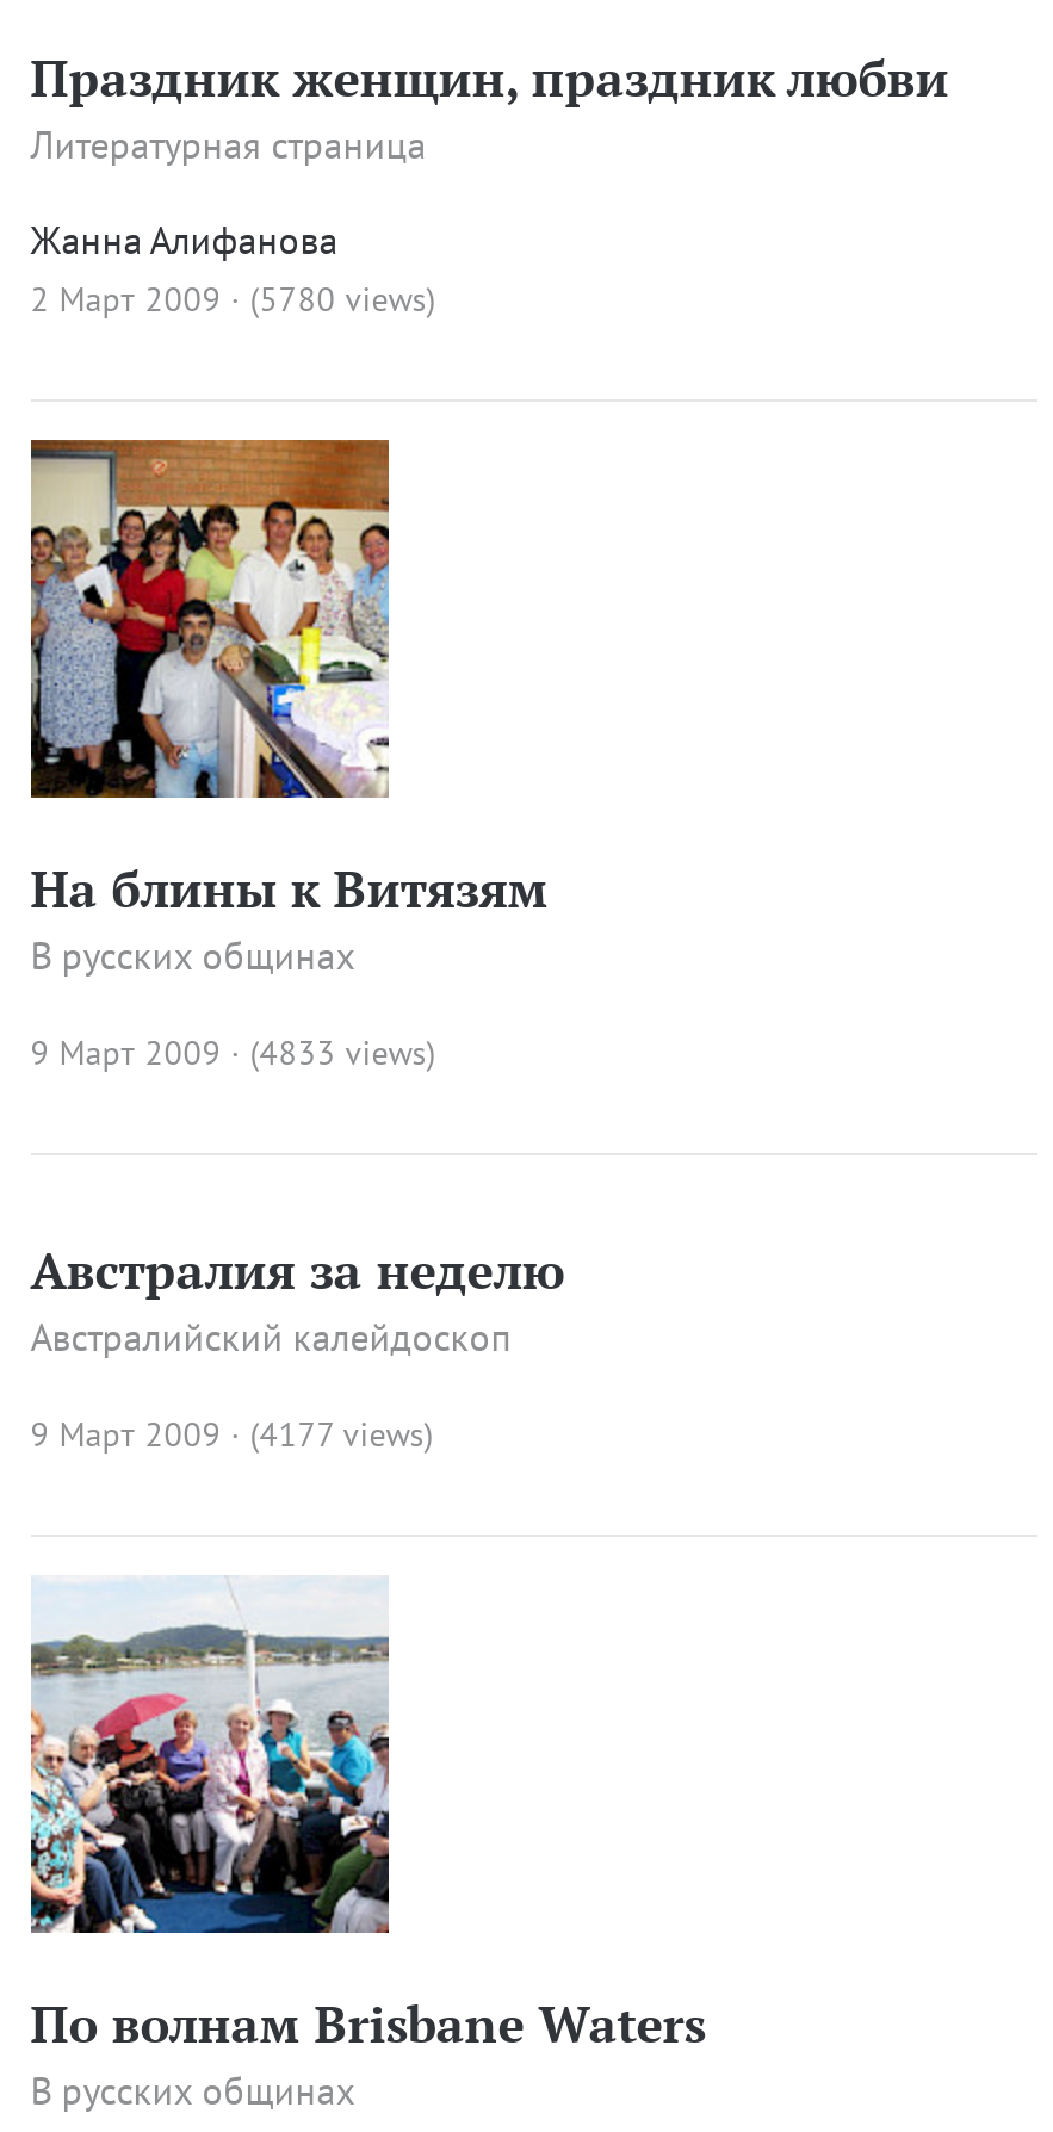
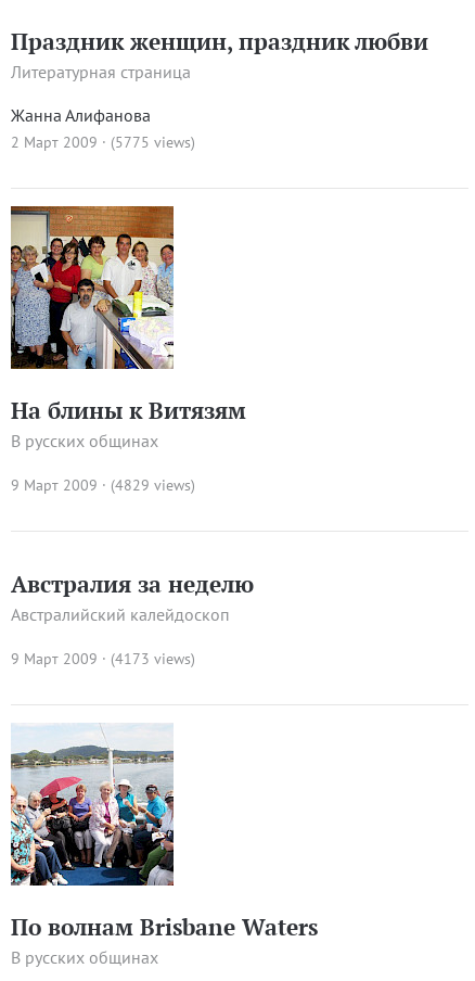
- 2 Март 2009 · (5780 views)
+ 2 Март 2009 · (5775 views)

- 9 Март 2009 · (4833 views)
+ 9 Март 2009 · (4829 views)

- 9 Март 2009 · (4177 views)
+ 9 Март 2009 · (4173 views)
